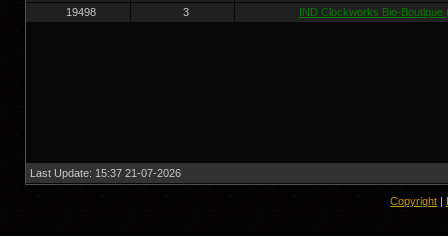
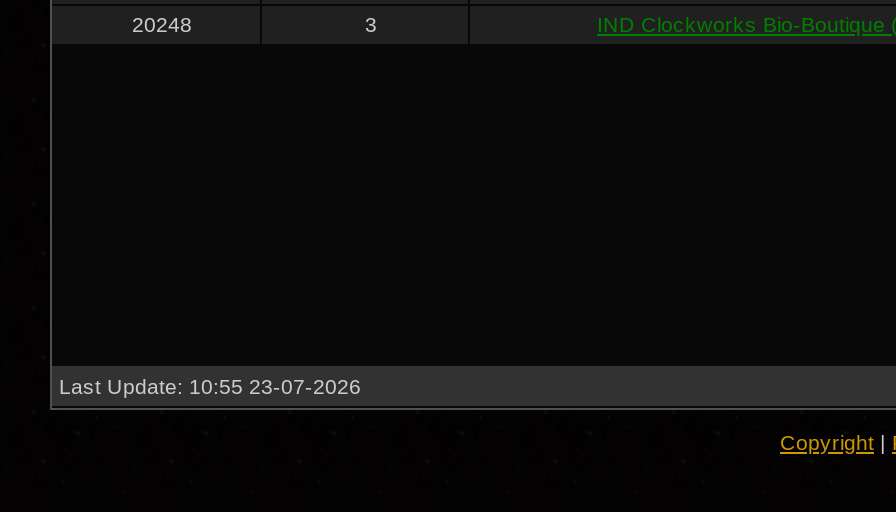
- 19498
+ 20248

- Last Update: 15:37 21-07-2026
+ Last Update: 10:55 23-07-2026
